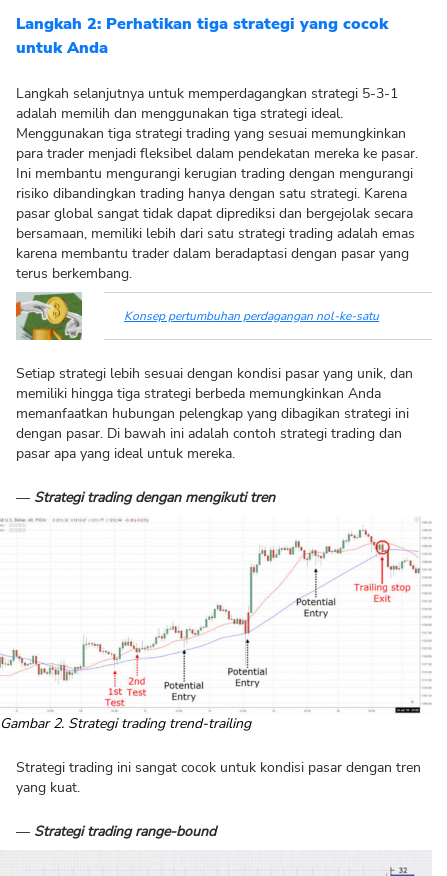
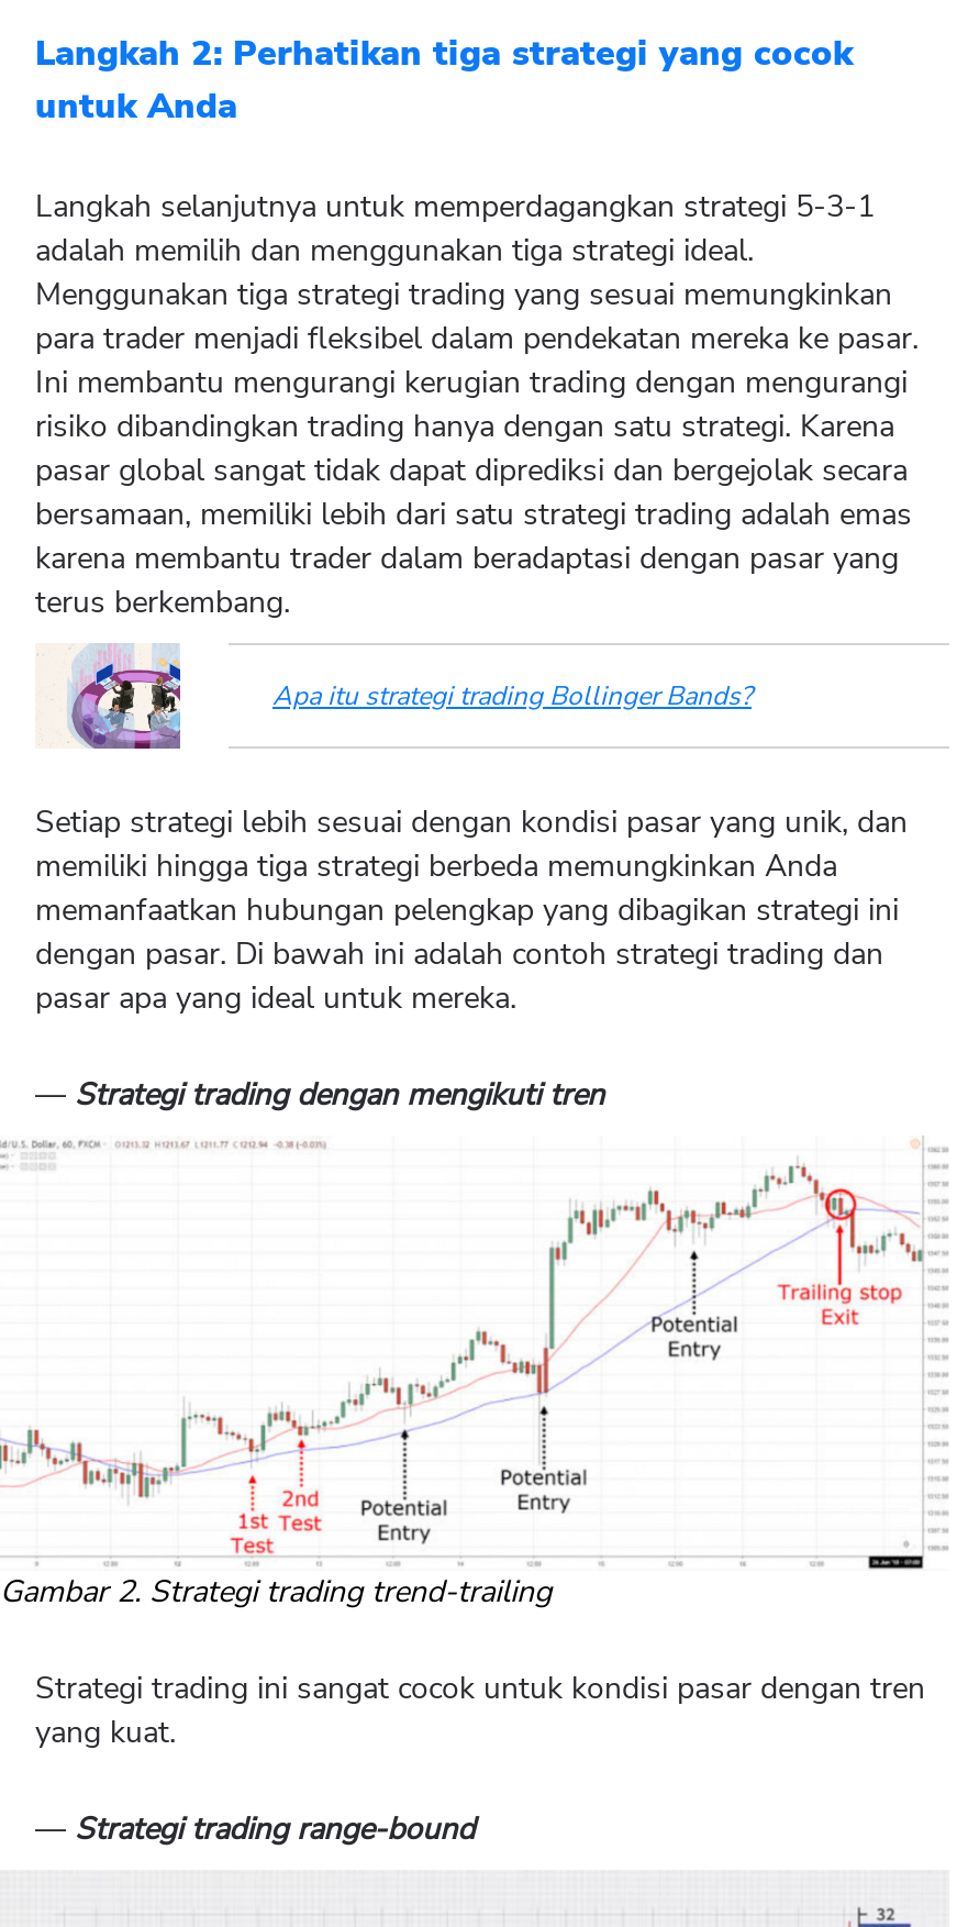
- [image]
+ [image]

- Konsep pertumbuhan perdagangan nol-ke-satu
+ Apa itu strategi trading Bollinger Bands?
